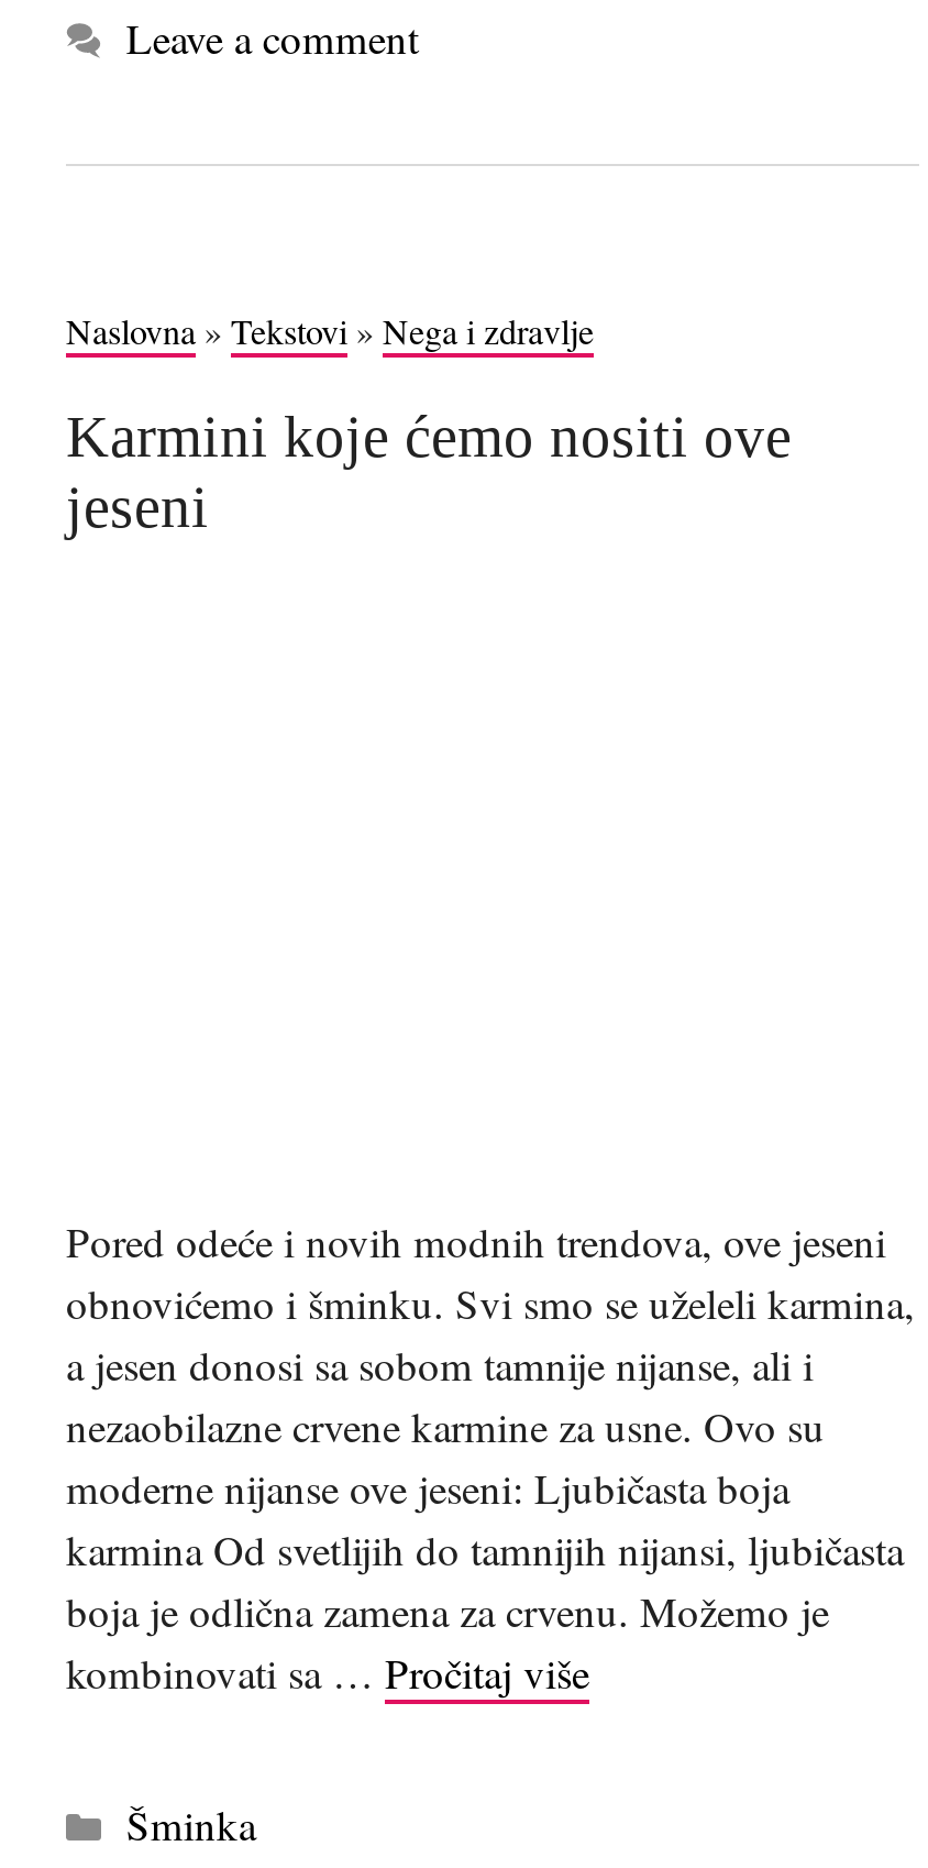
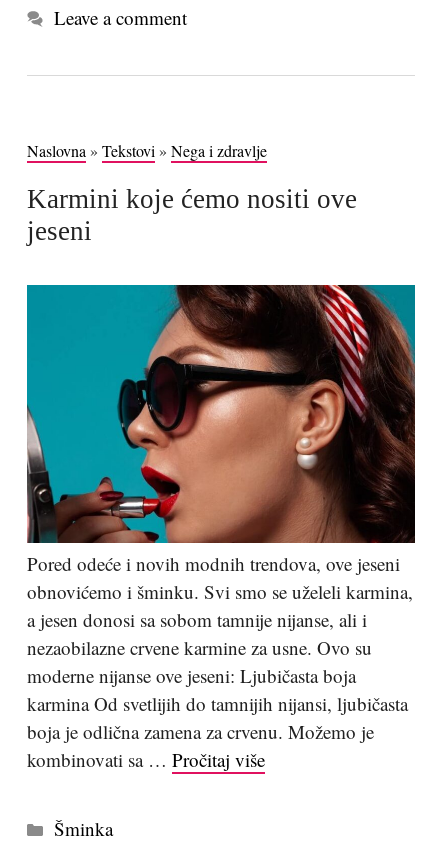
+ [image]
